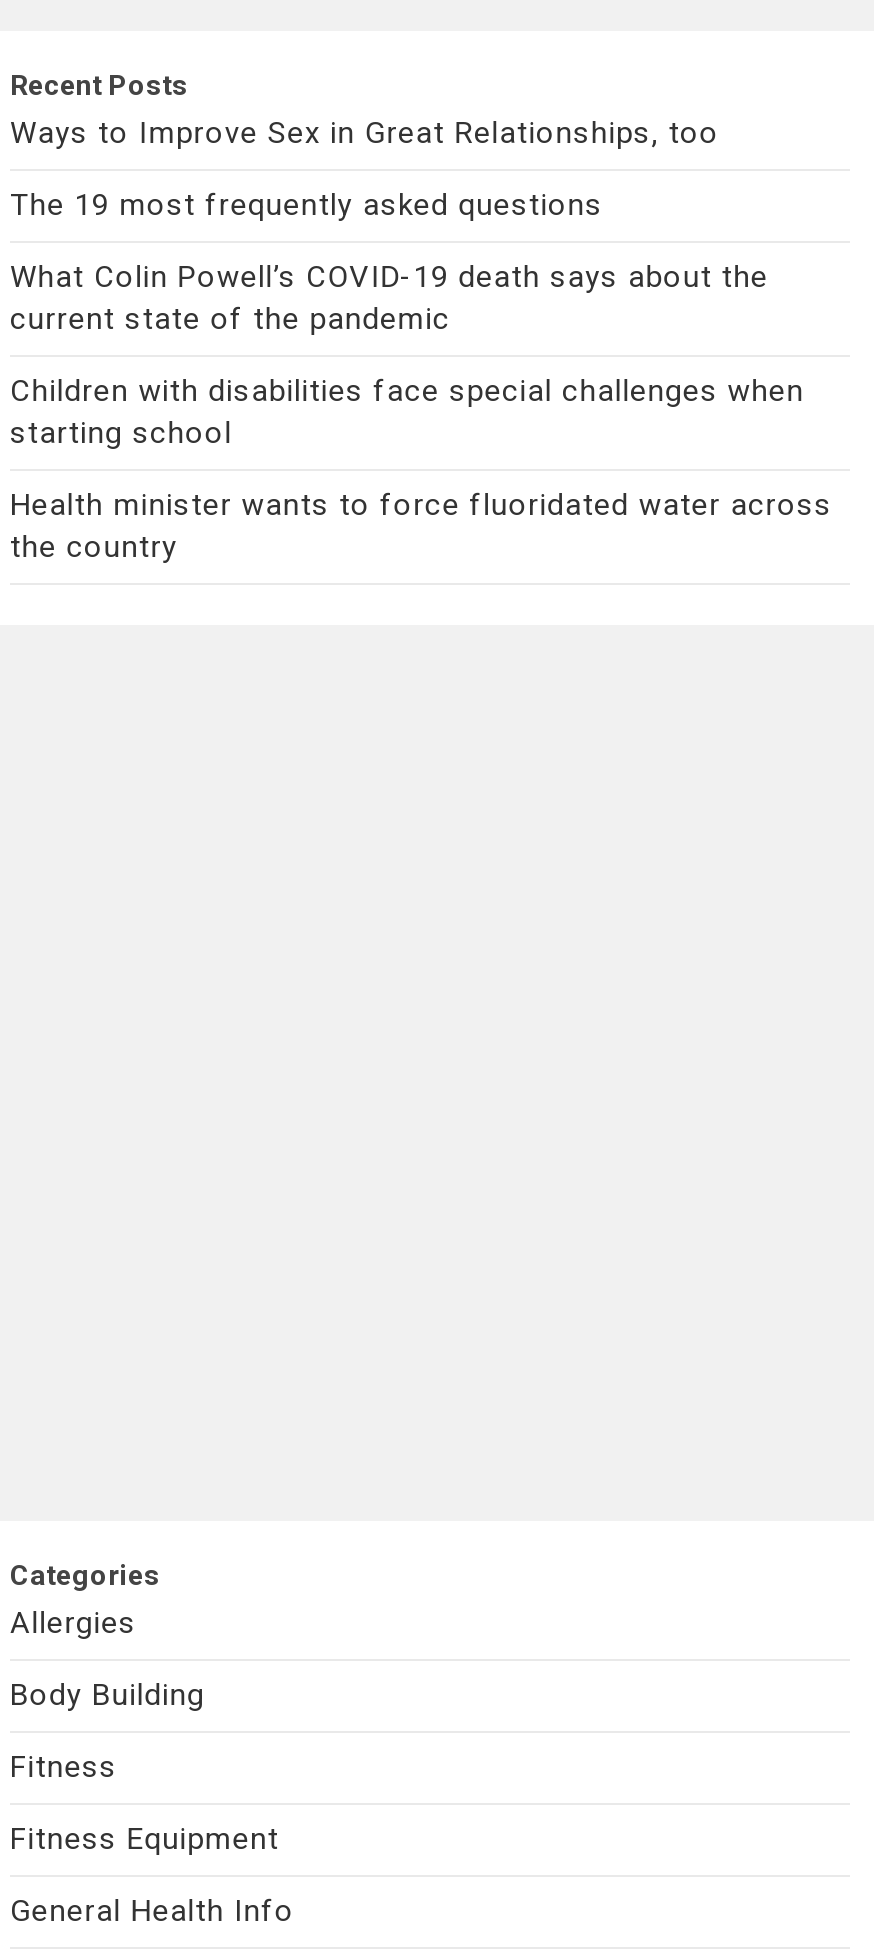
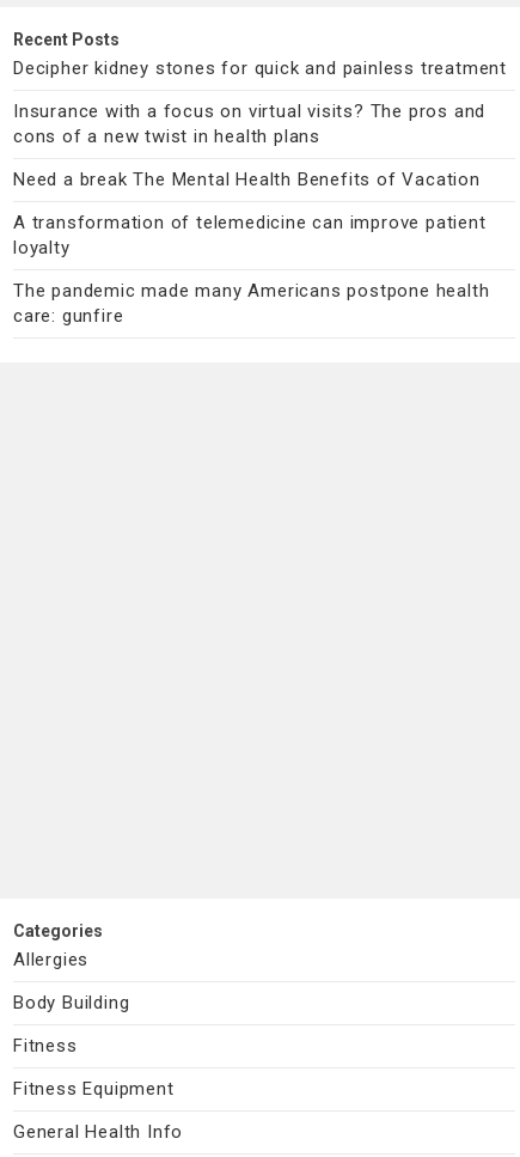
- Ways to Improve Sex in Great Relationships, too
+ Decipher kidney stones for quick and painless treatment

- The 19 most frequently asked questions
+ Insurance with a focus on virtual visits? The pros and
+ cons of a new twist in health plans

- What Colin Powell’s COVID-19 death says about the
- current state of the pandemic
+ Need a break The Mental Health Benefits of Vacation

- Children with disabilities face special challenges when
- starting school
+ A transformation of telemedicine can improve patient
+ loyalty

- Health minister wants to force fluoridated water across
- the country
+ The pandemic made many Americans postpone health
+ care: gunfire
